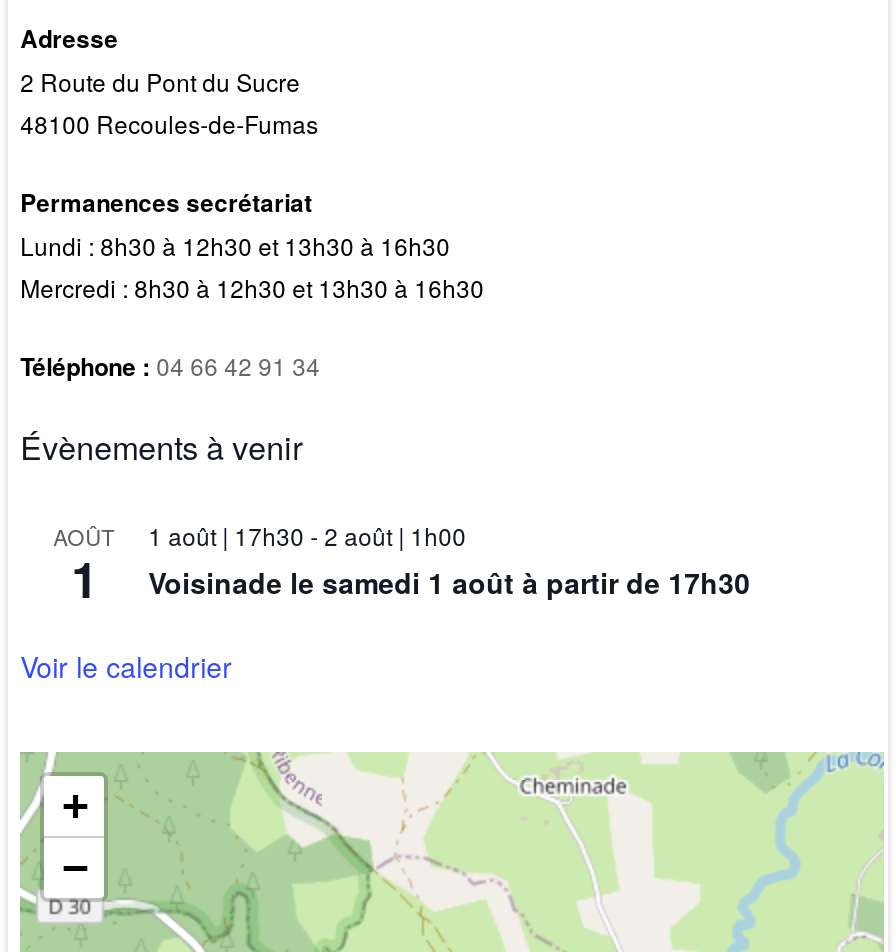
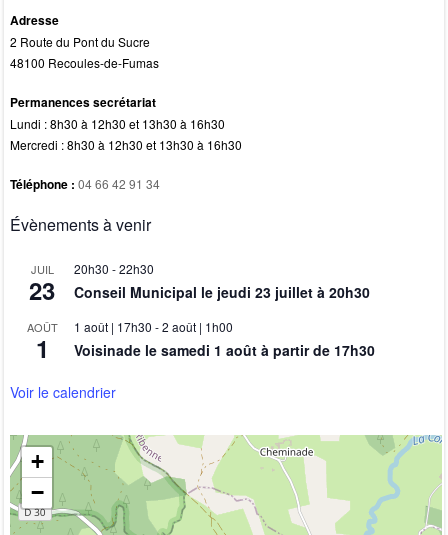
+ JUIL
+ 23

+ 20h30 - 22h30
+ Conseil Municipal le jeudi 23 juillet à 20h30
